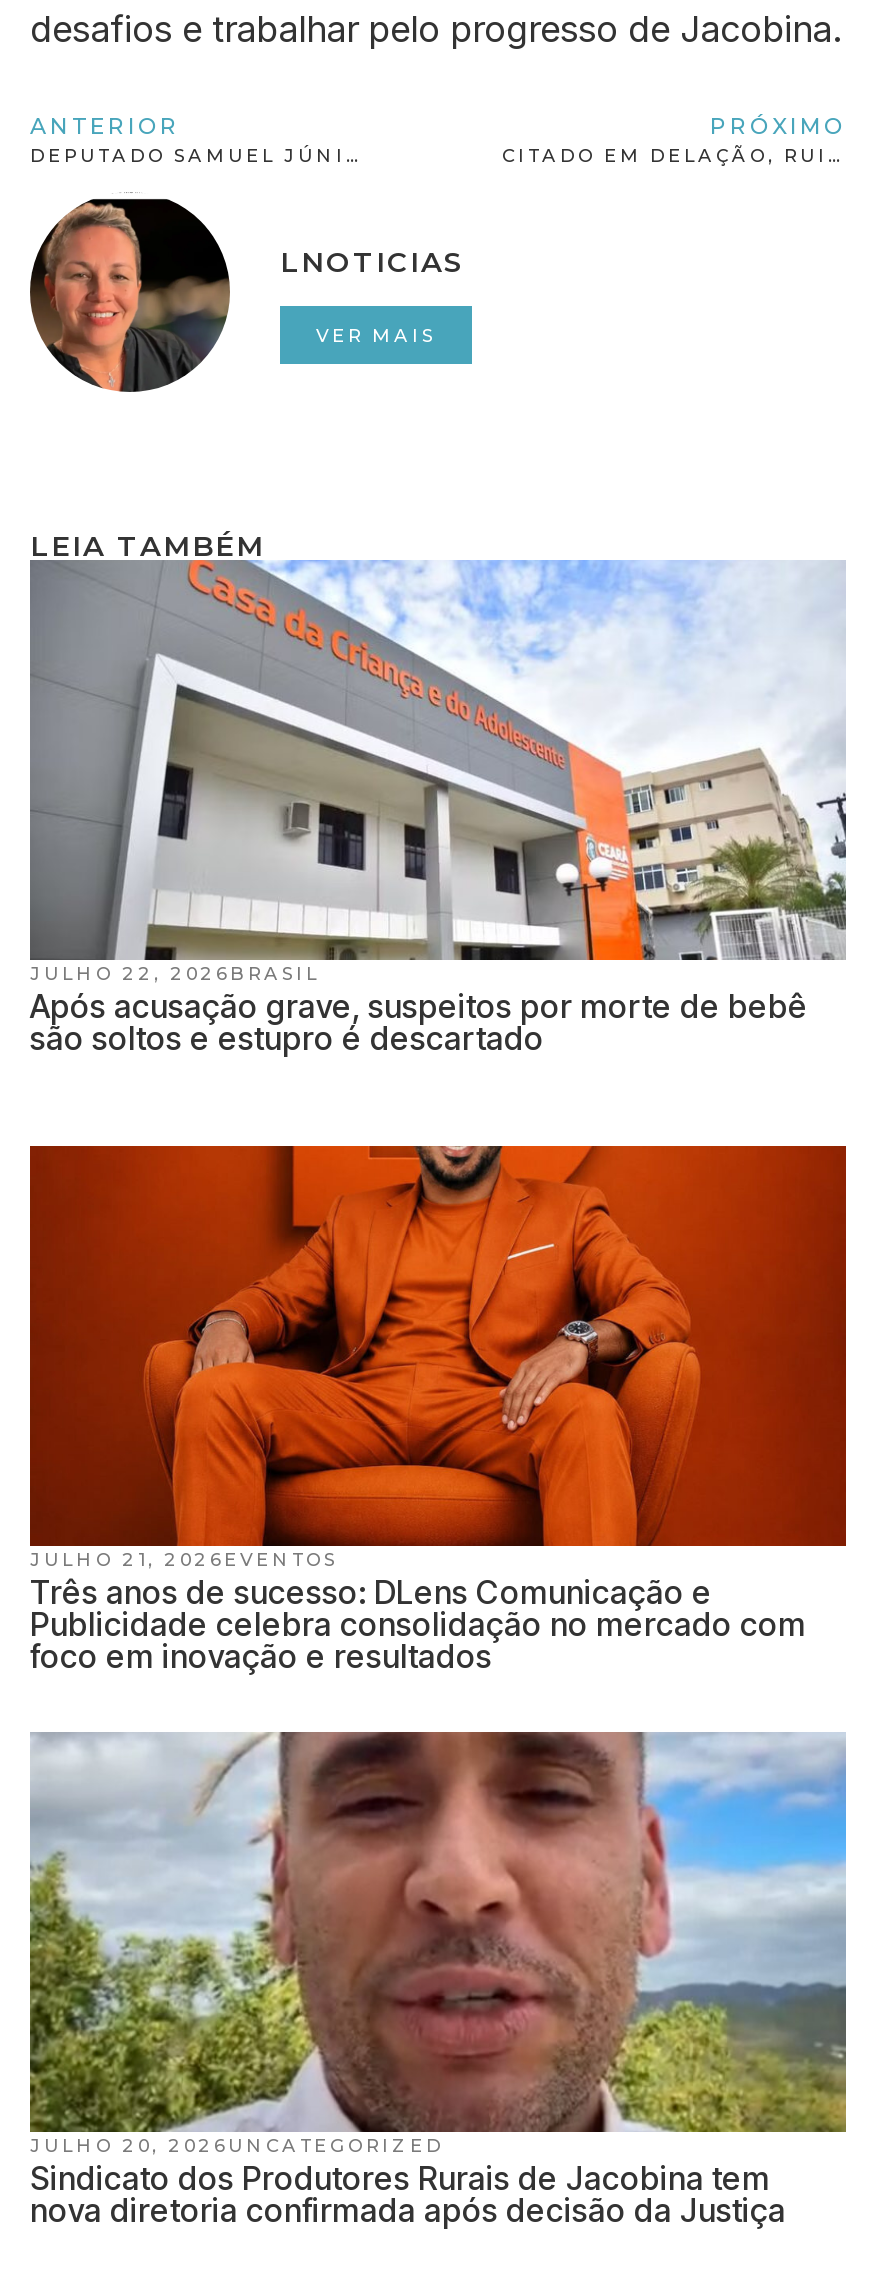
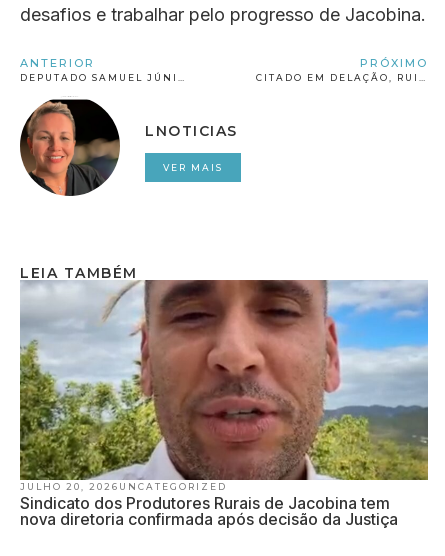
- [image]
- JULHO 22, 2026BRASIL
- Após acusação grave, suspeitos por morte de bebê
- são soltos e estupro é descartado

- [image]
- JULHO 21, 2026EVENTOS
- Três anos de sucesso: DLens Comunicação e
- Publicidade celebra consolidação no mercado com
- foco em inovação e resultados
